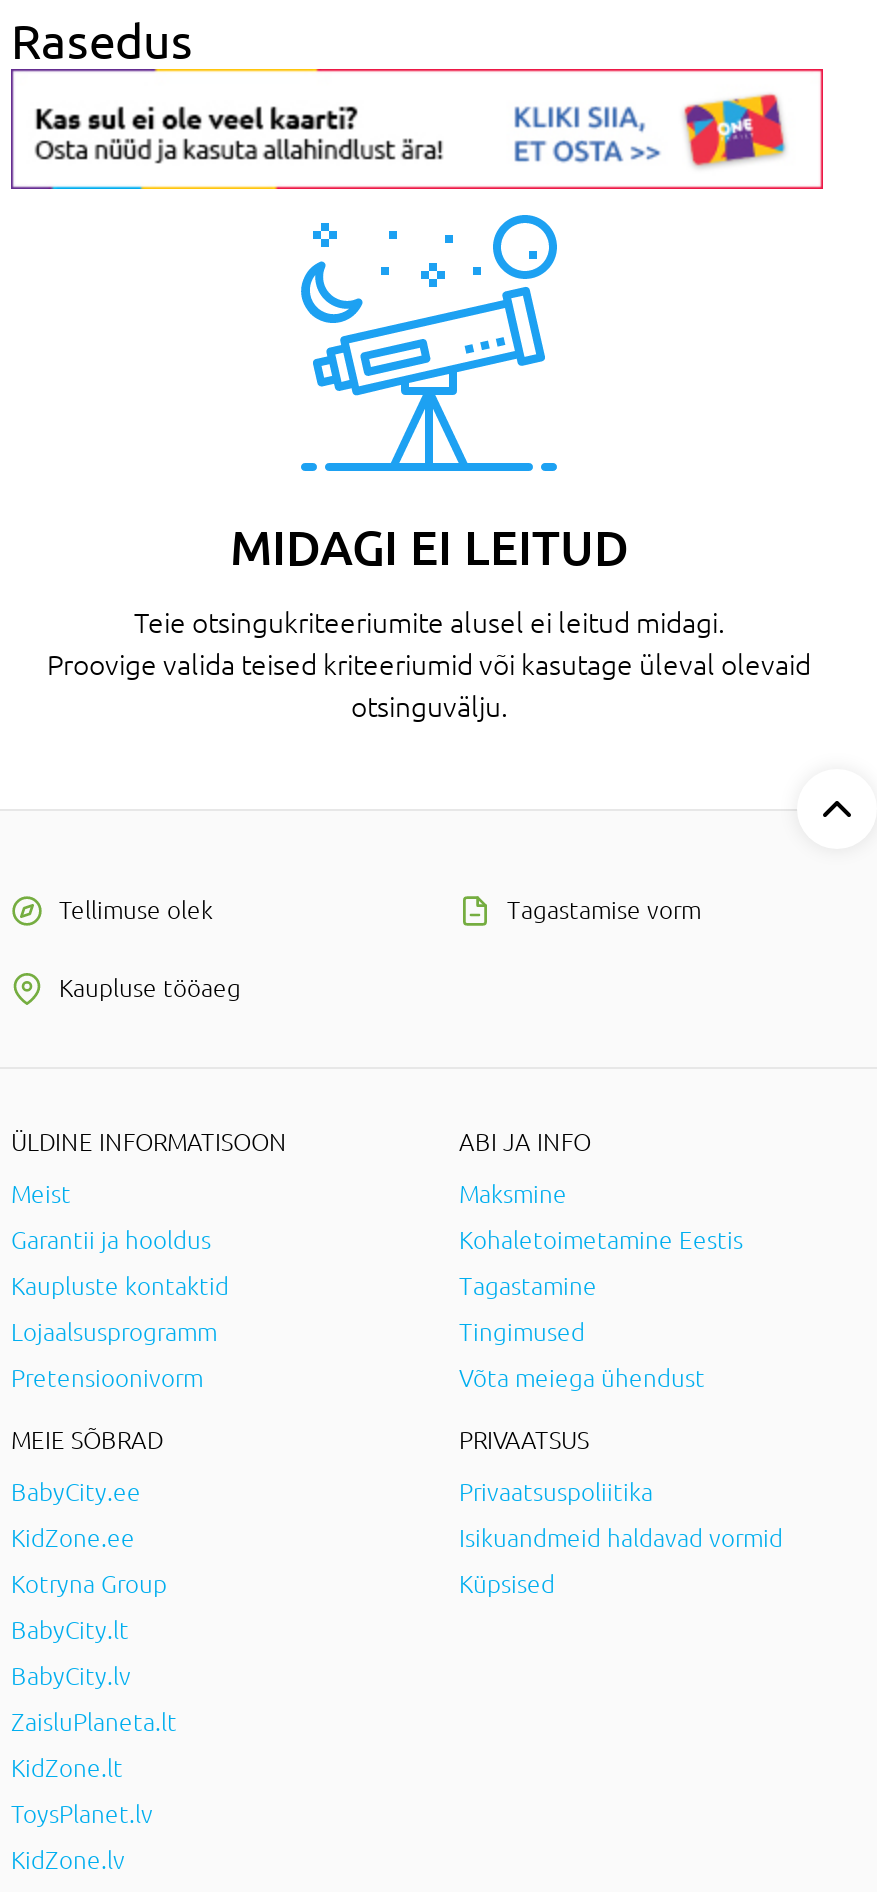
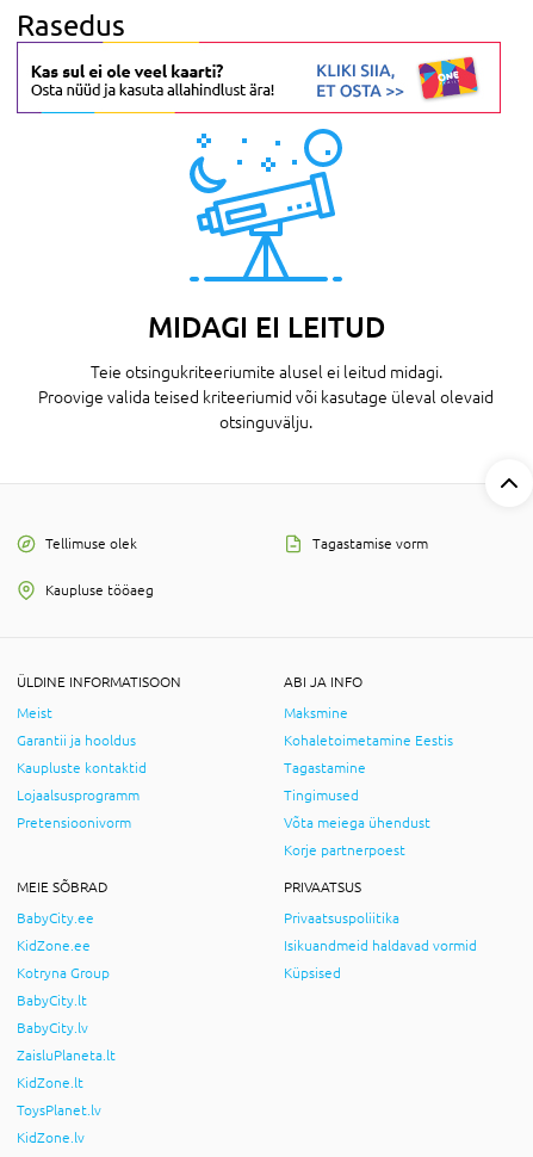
+ Korje partnerpoest
